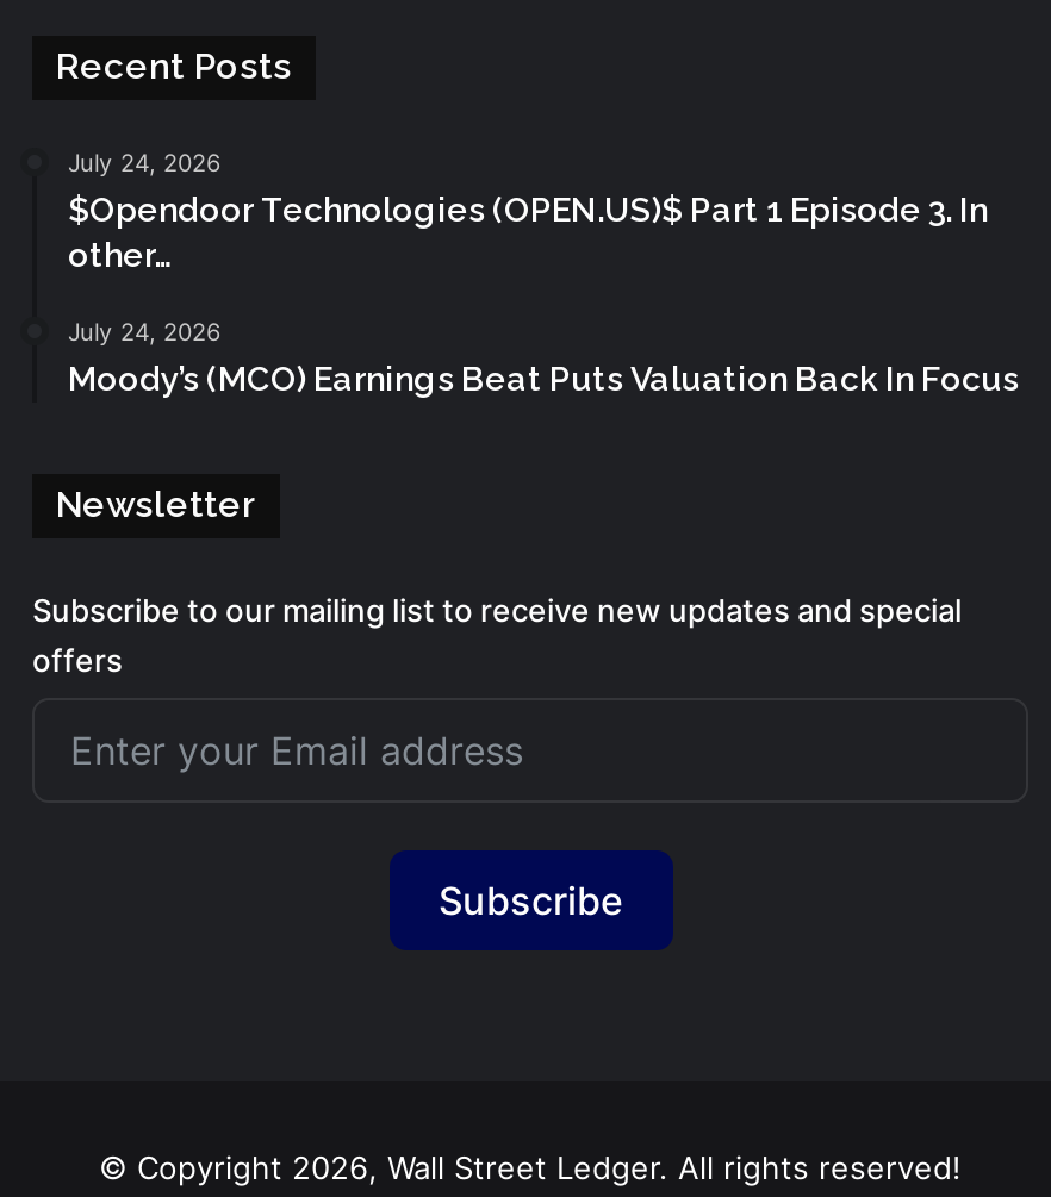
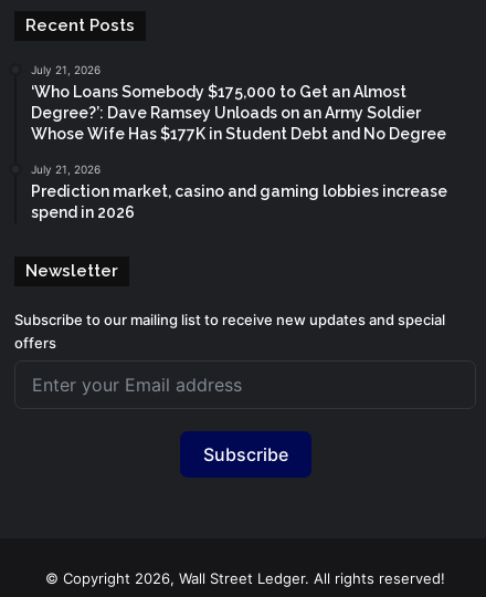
- July 24, 2026
- $Opendoor Technologies (OPEN.US)$ Part 1 Episode 3. In
- other…
+ July 21, 2026
+ ‘Who Loans Somebody $175,000 to Get an Almost
+ Degree?’: Dave Ramsey Unloads on an Army Soldier
+ Whose Wife Has $177K in Student Debt and No Degree

- July 24, 2026
- Moody’s (MCO) Earnings Beat Puts Valuation Back In Focus
+ July 21, 2026
+ Prediction market, casino and gaming lobbies increase
+ spend in 2026
